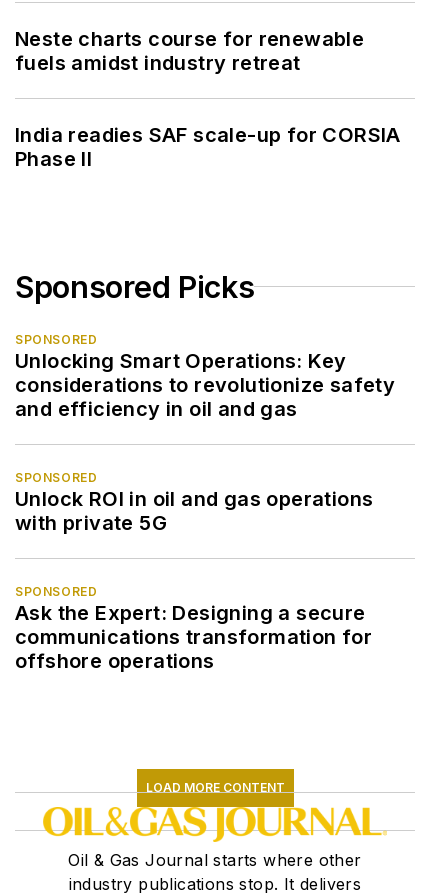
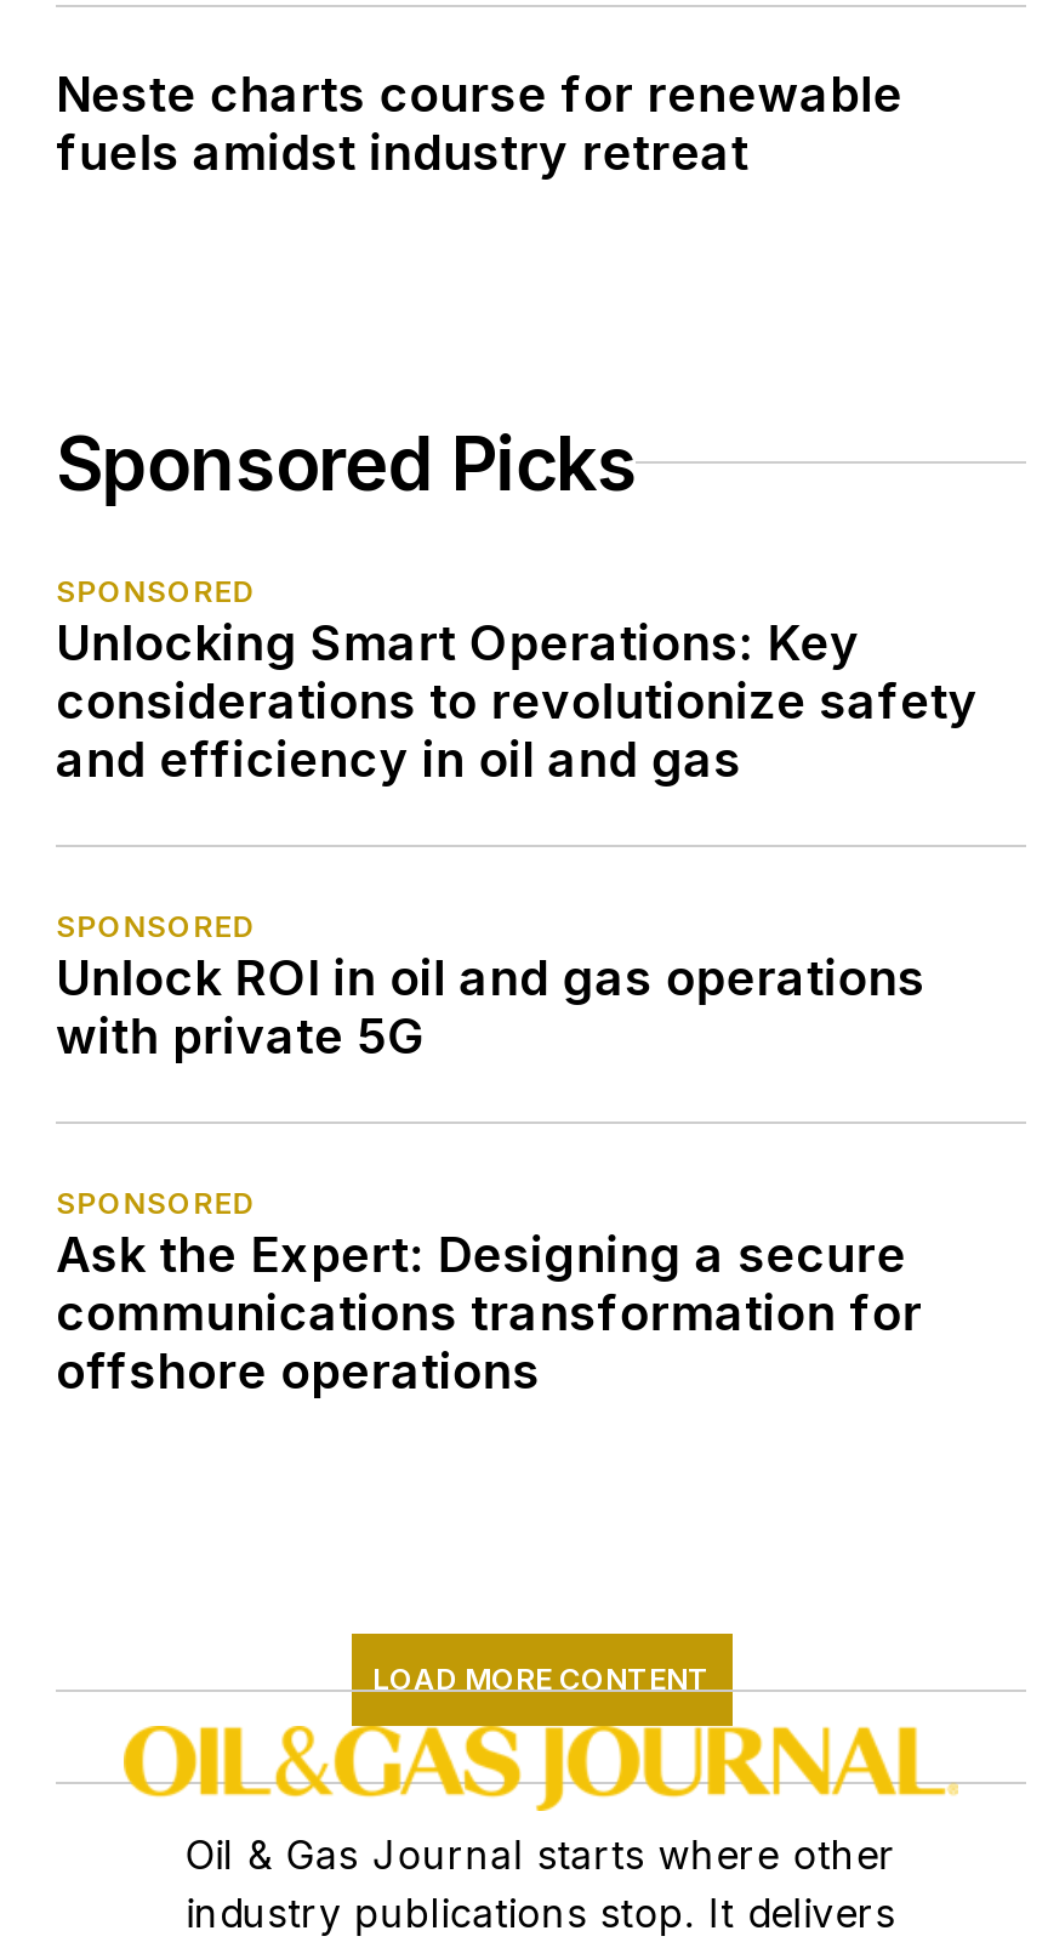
- India readies SAF scale-up for CORSIA
- Phase II
